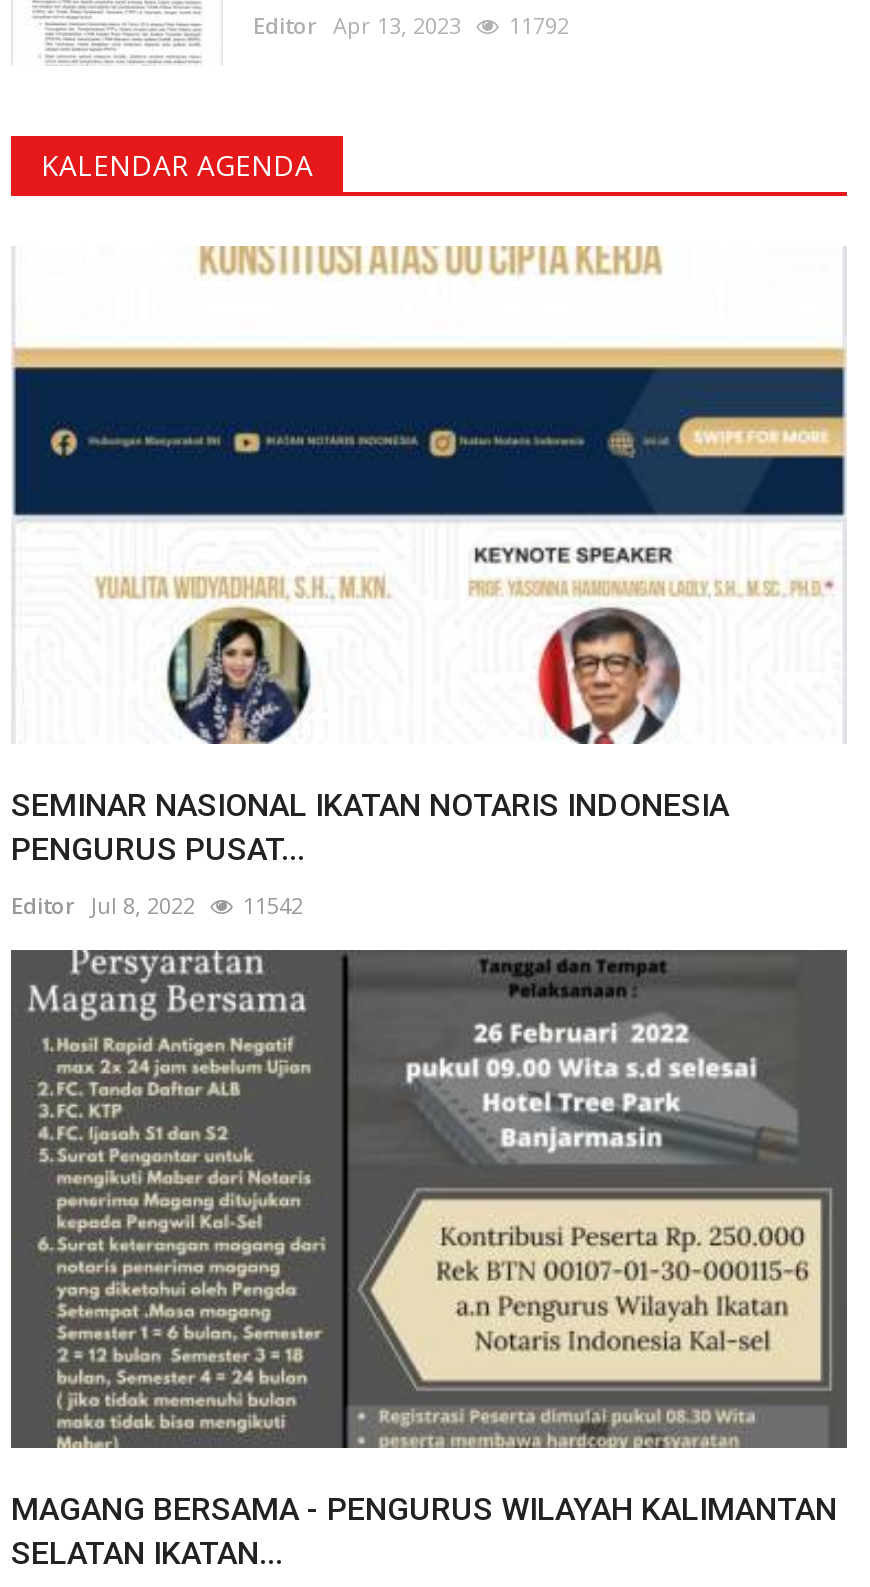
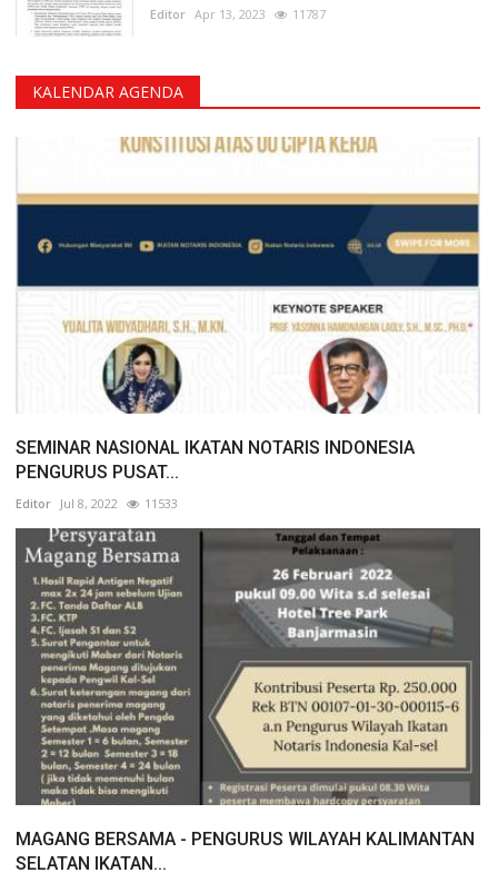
- Editor Apr 13, 2023 11792
+ Editor Apr 13, 2023 11787

- Editor Jul 8, 2022 11542
+ Editor Jul 8, 2022 11533
